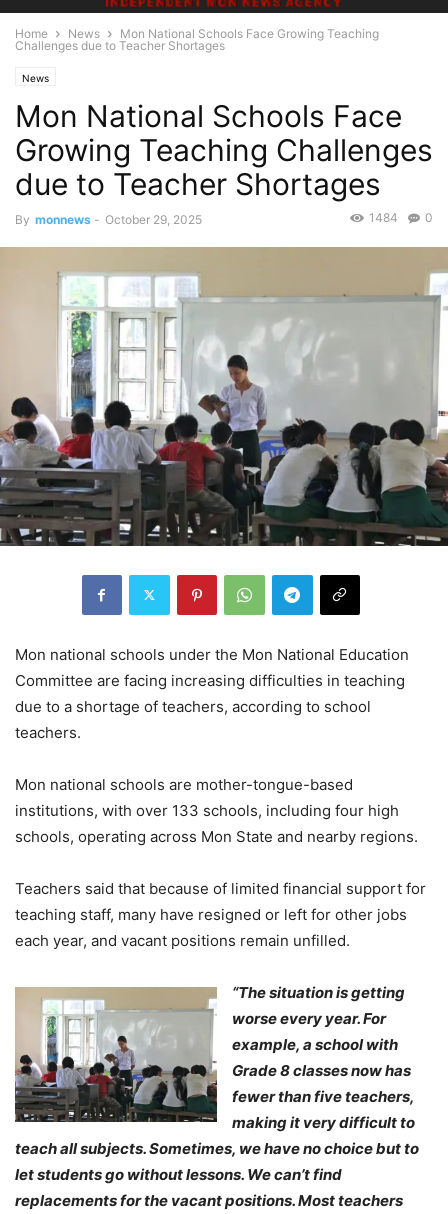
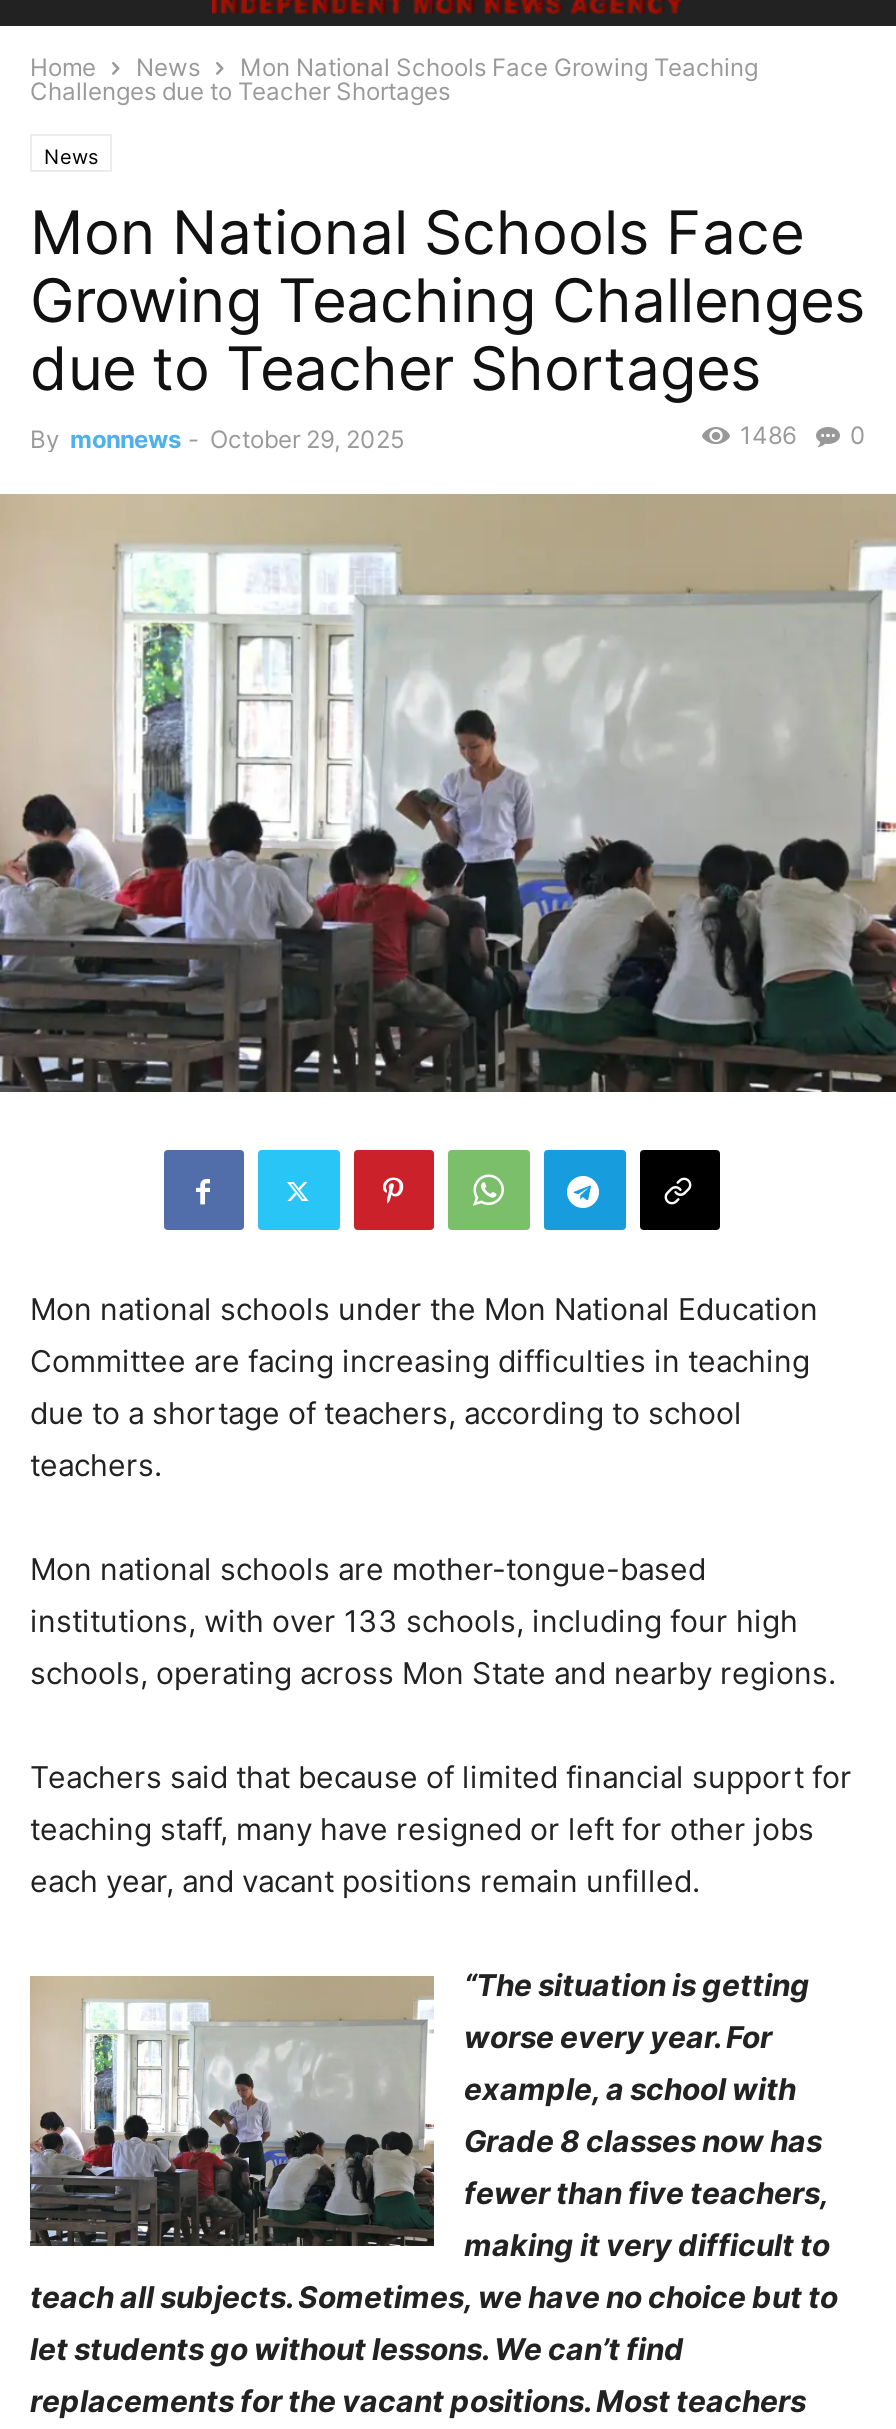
- 1484 0
+ 1486 0
